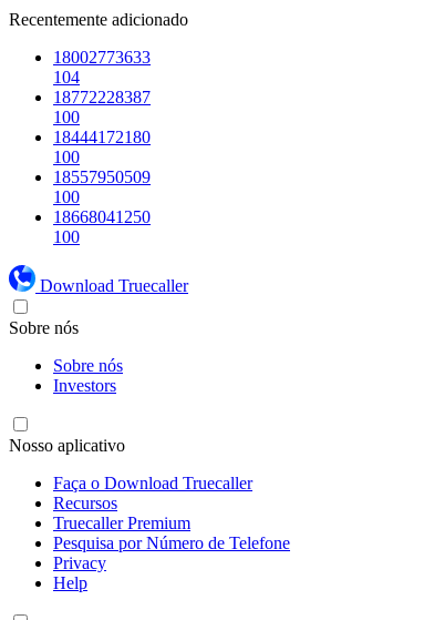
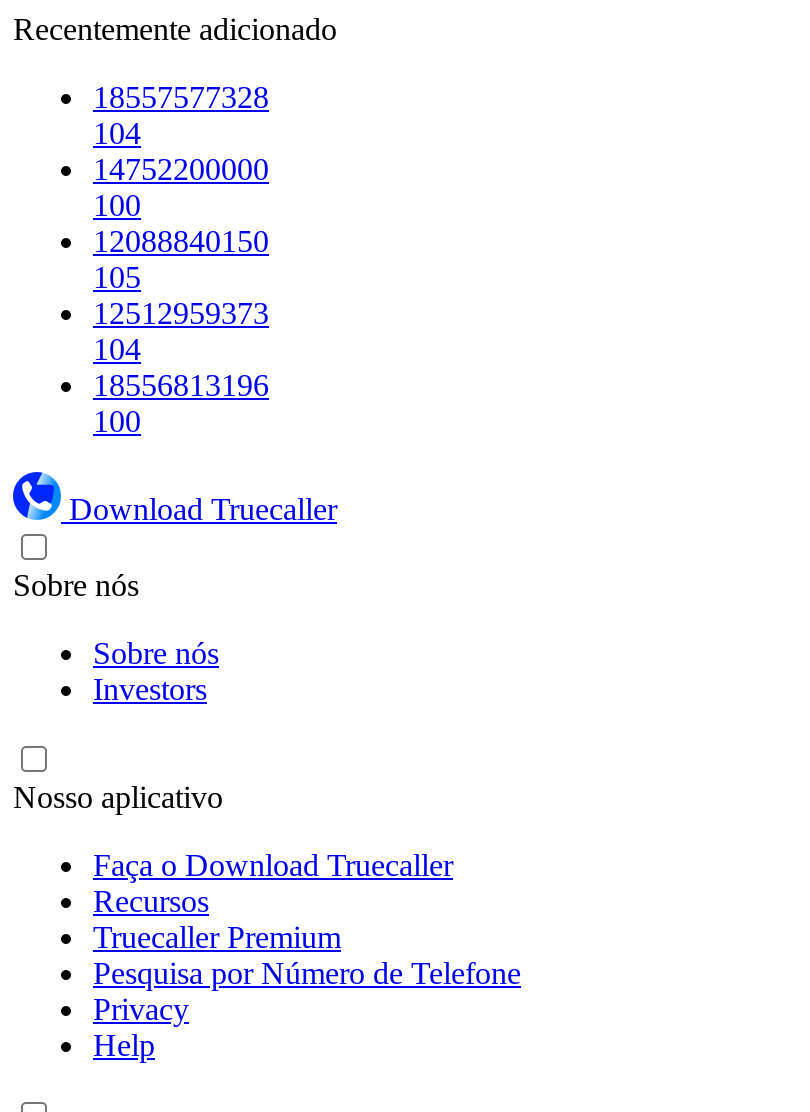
- 18002773633
+ 18557577328

- 18772228387
+ 14752200000

- 18444172180
+ 12088840150

- 100
+ 105

- 18557950509
+ 12512959373

- 100
+ 104

- 18668041250
+ 18556813196
